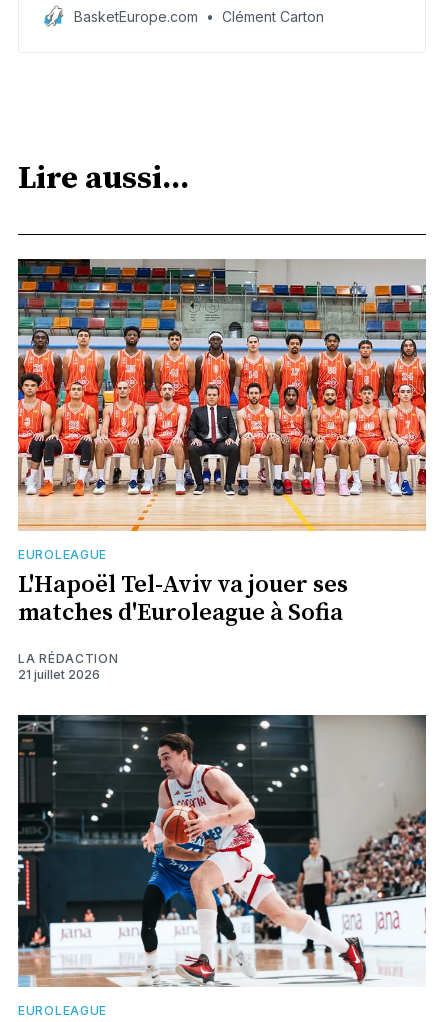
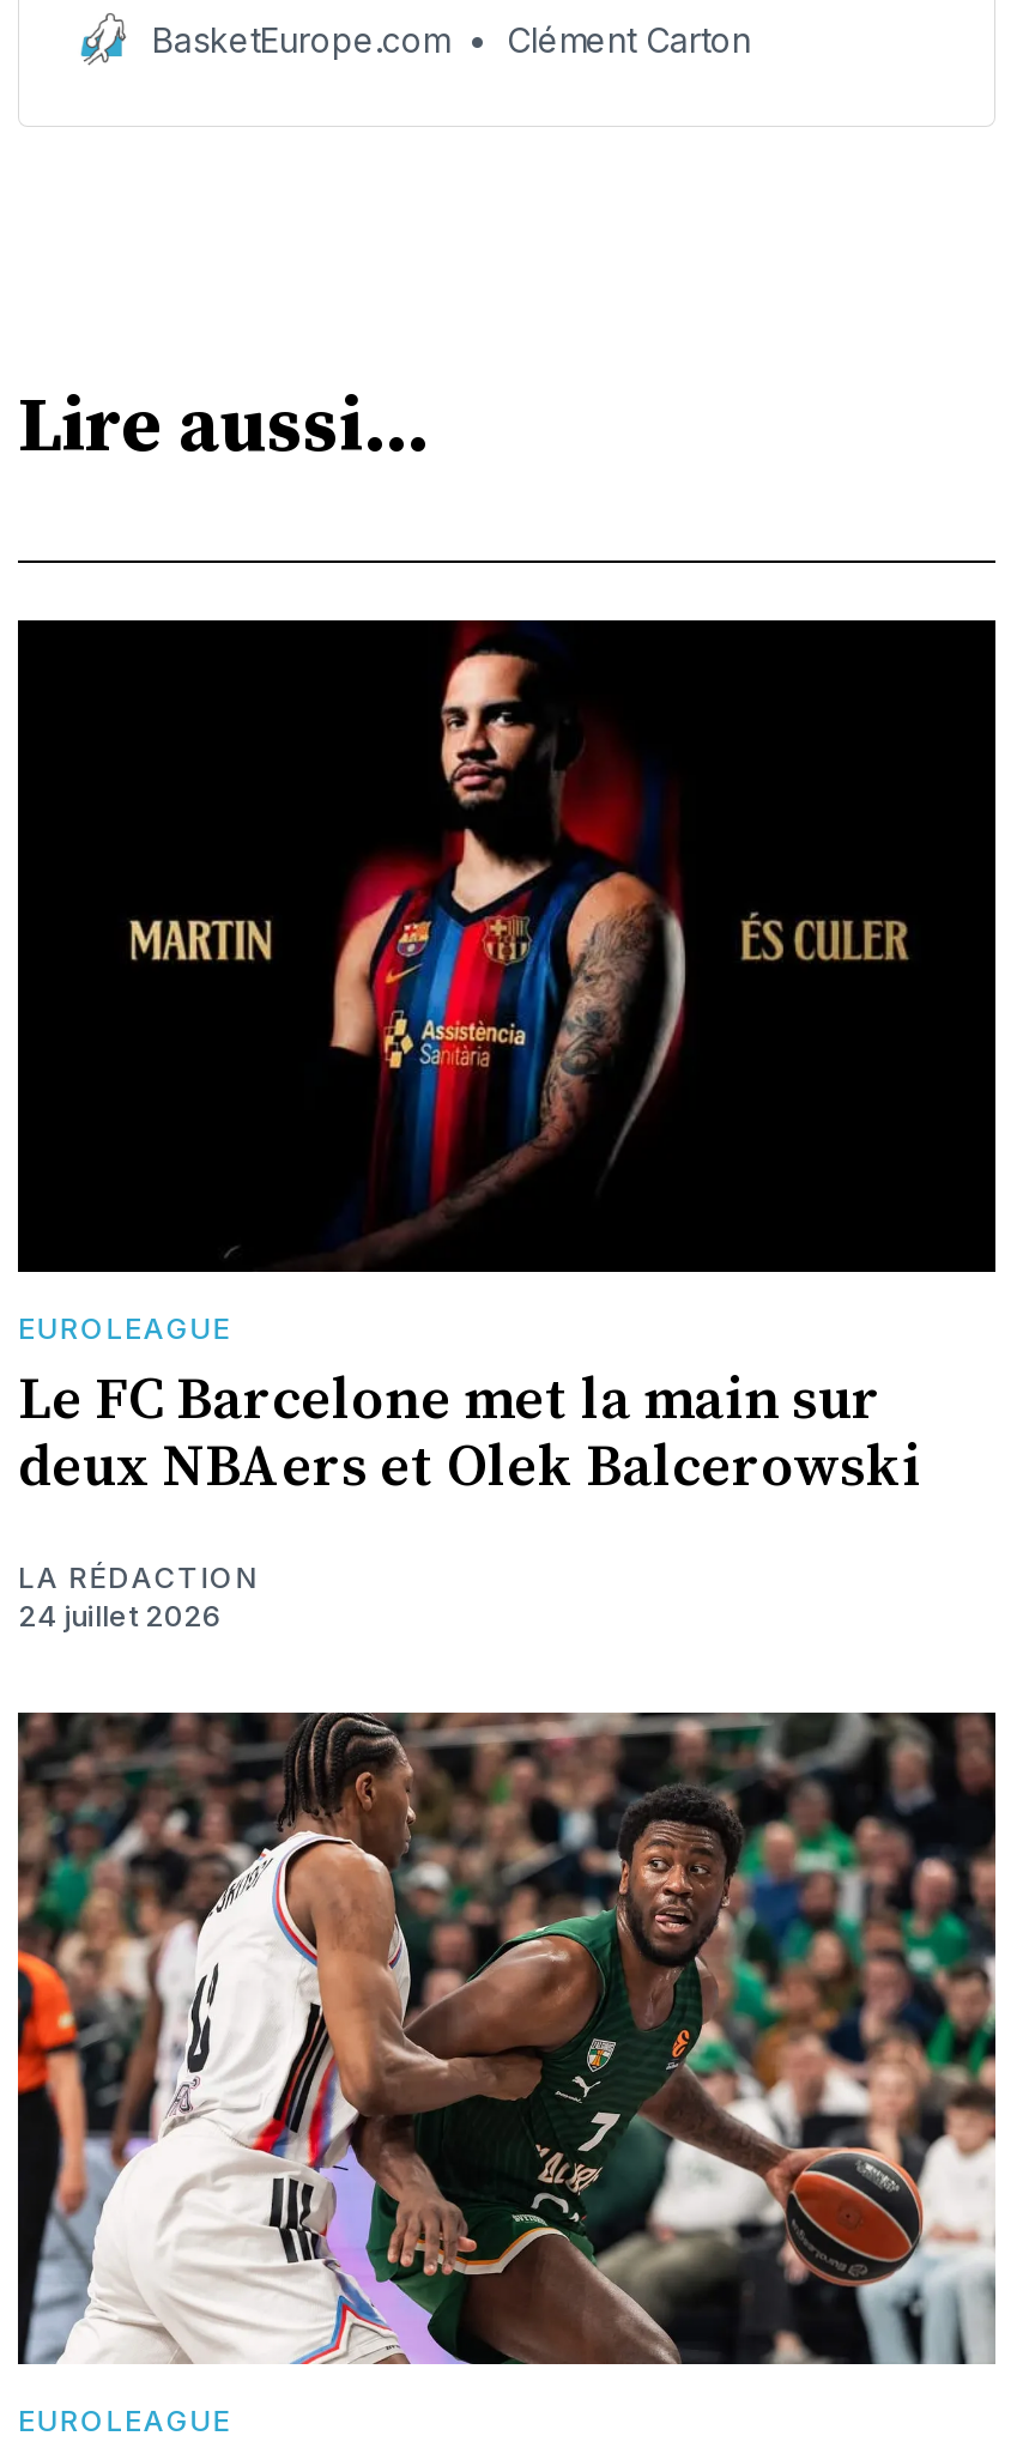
- [image]
- L'Hapoël Tel-Aviv va jouer ses
- matches d'Euroleague à Sofia
+ [image]
+ Le FC Barcelone met la main sur
+ deux NBAers et Olek Balcerowski

- 21 juillet 2026
+ 24 juillet 2026

- [image]
+ [image]
